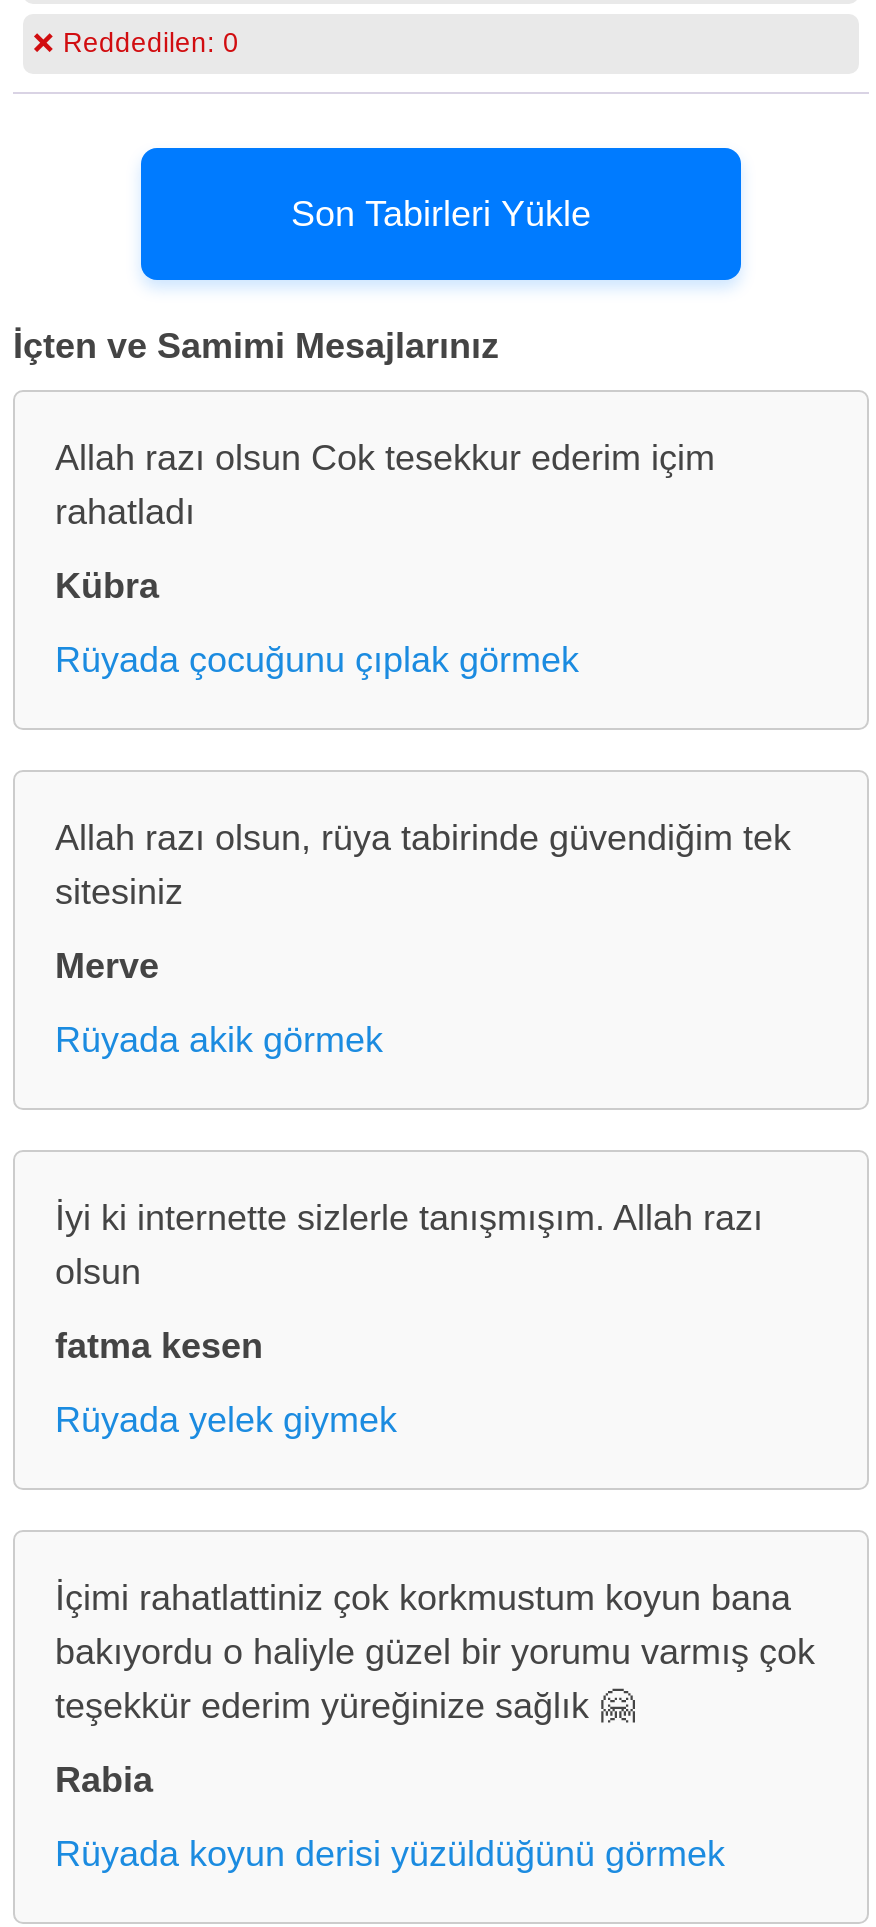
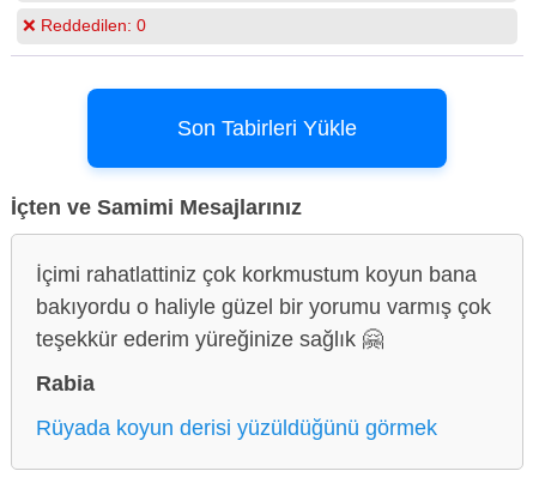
- Allah razı olsun Cok tesekkur ederim içim
- rahatladı
- Kübra
- Rüyada çocuğunu çıplak görmek

- Allah razı olsun, rüya tabirinde güvendiğim tek
- sitesiniz
- Merve
- Rüyada akik görmek

- İyi ki internette sizlerle tanışmışım. Allah razı
- olsun
- fatma kesen
- Rüyada yelek giymek
